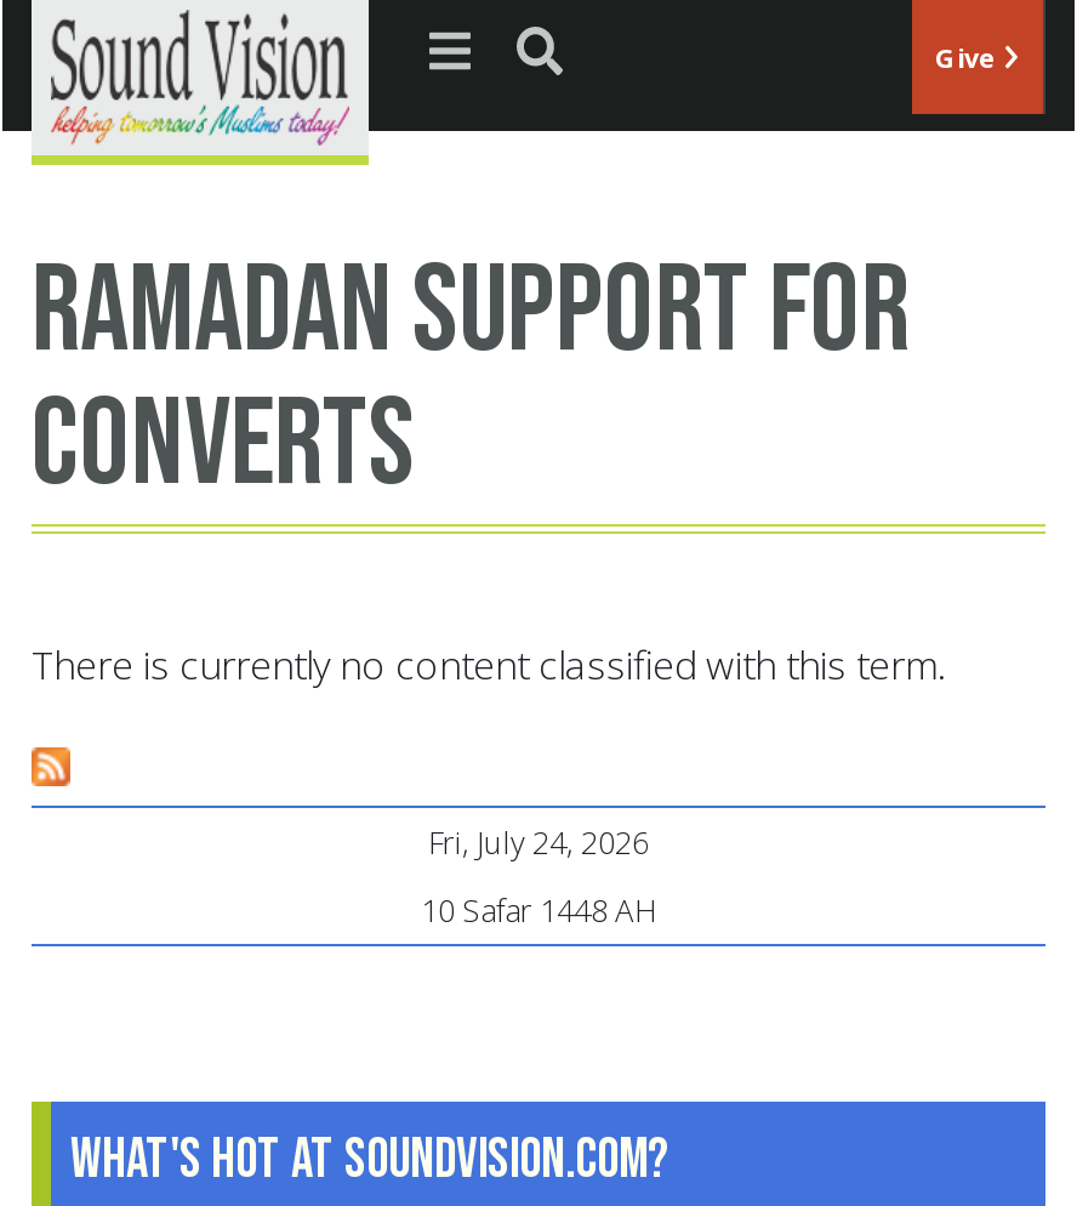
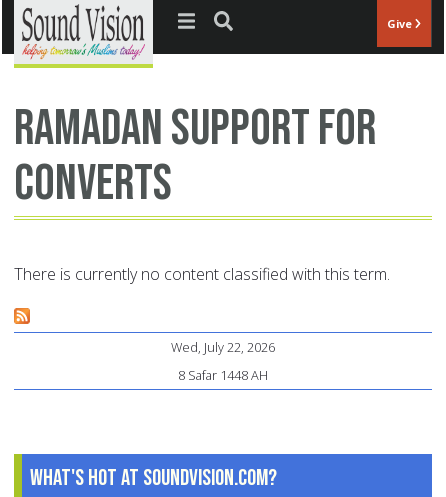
- Fri, July 24, 2026
+ Wed, July 22, 2026

- 10 Safar 1448 AH
+ 8 Safar 1448 AH
